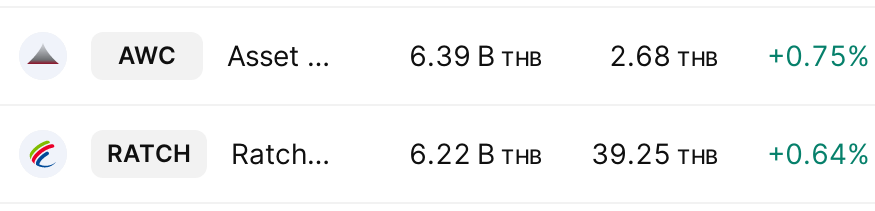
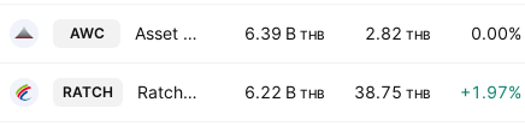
- 2.68 THB
+ 2.82 THB

- +0.75%
+ 0.00%

- 39.25 THB
+ 38.75 THB

- +0.64%
+ +1.97%
